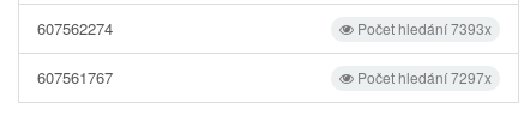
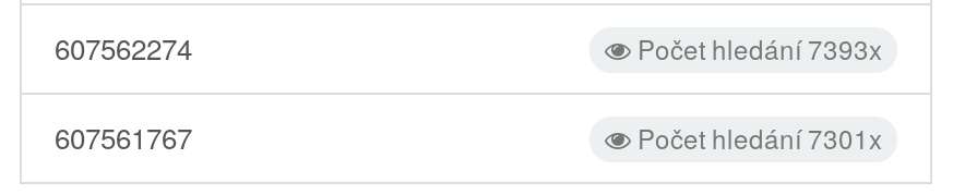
- Počet hledání 7297x
+ Počet hledání 7301x
